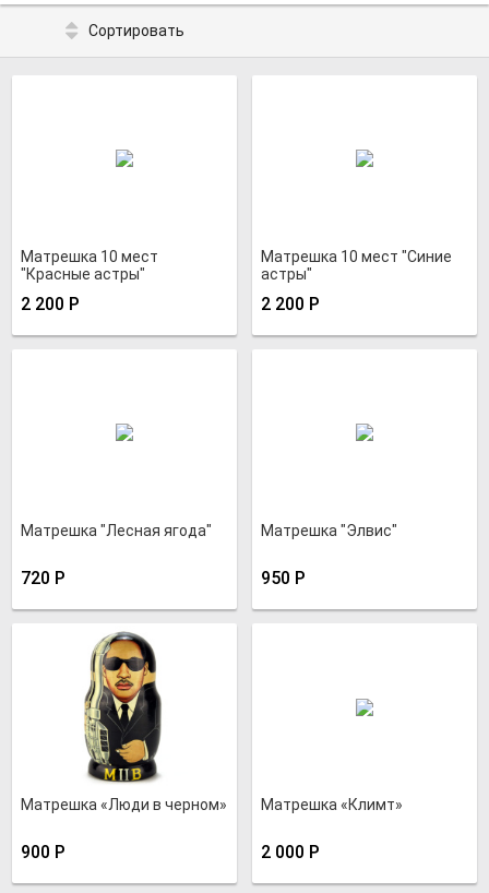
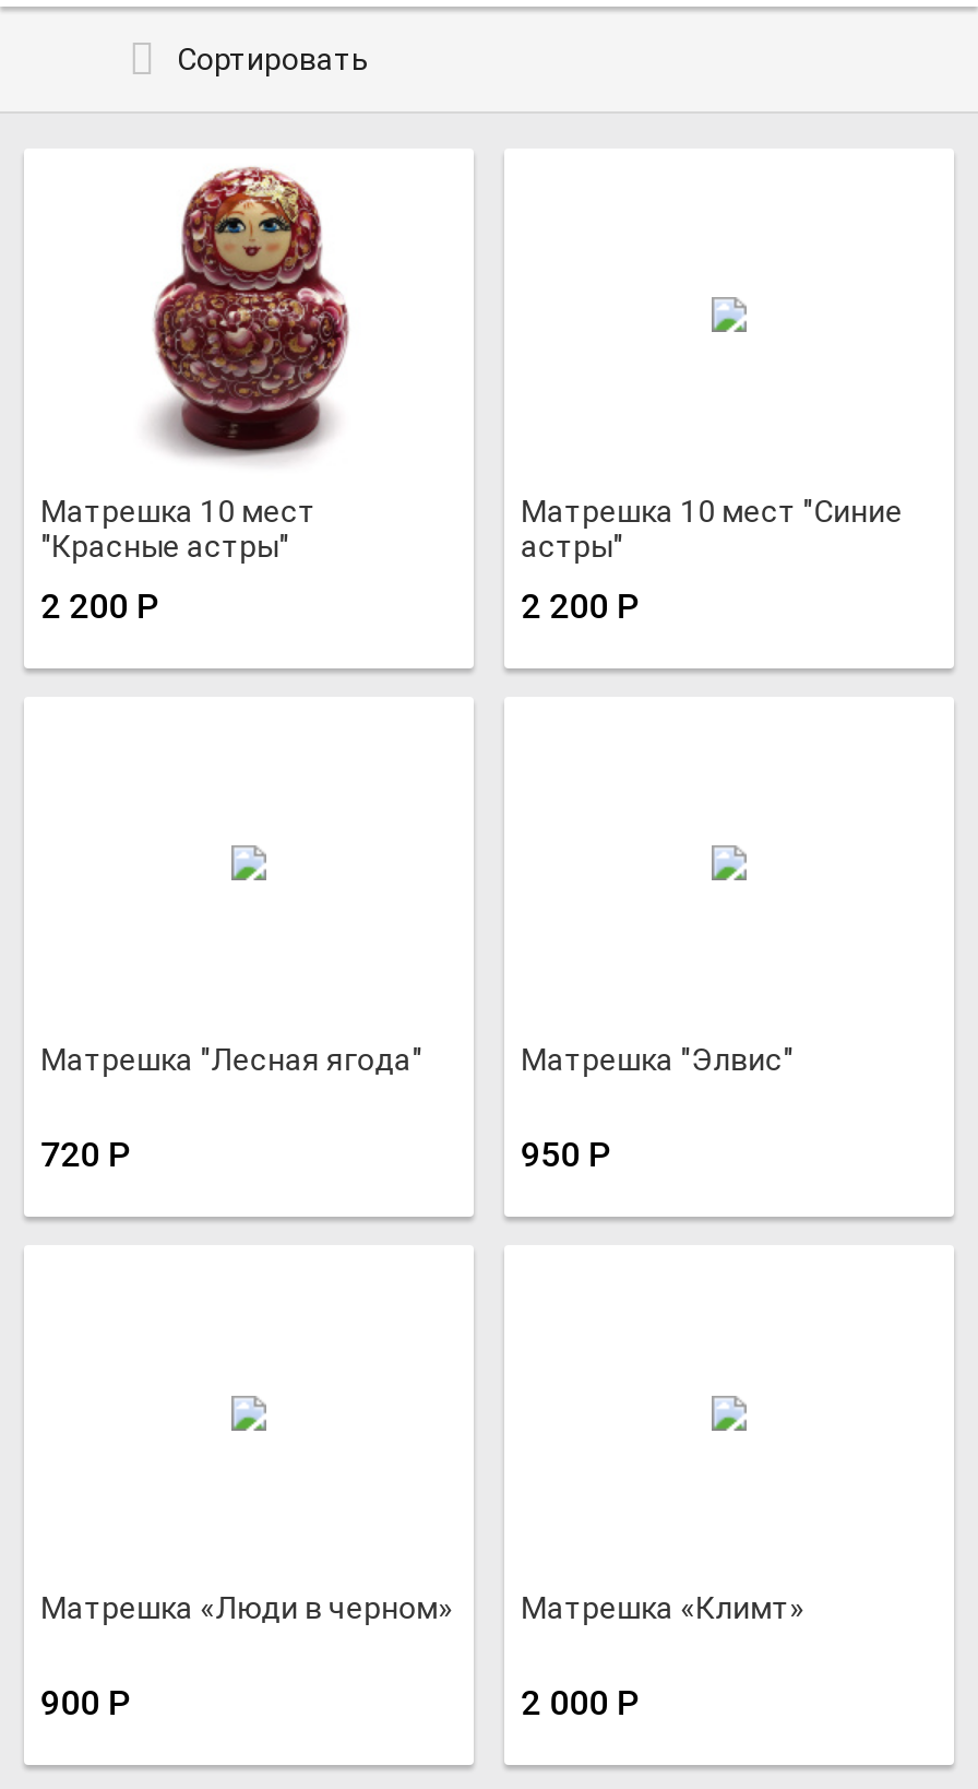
+ [image]

- [image]
